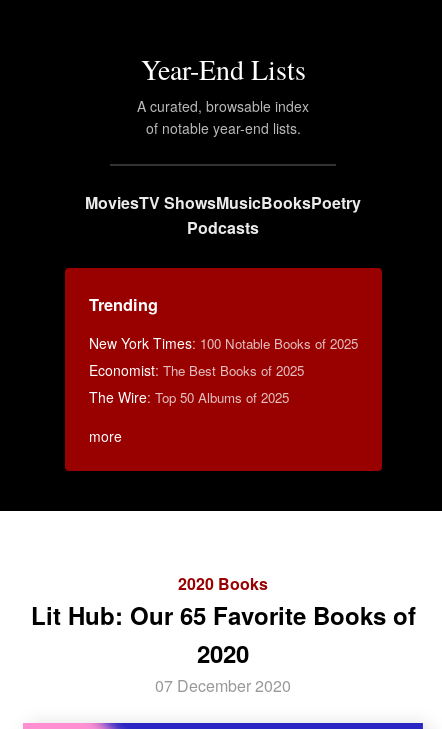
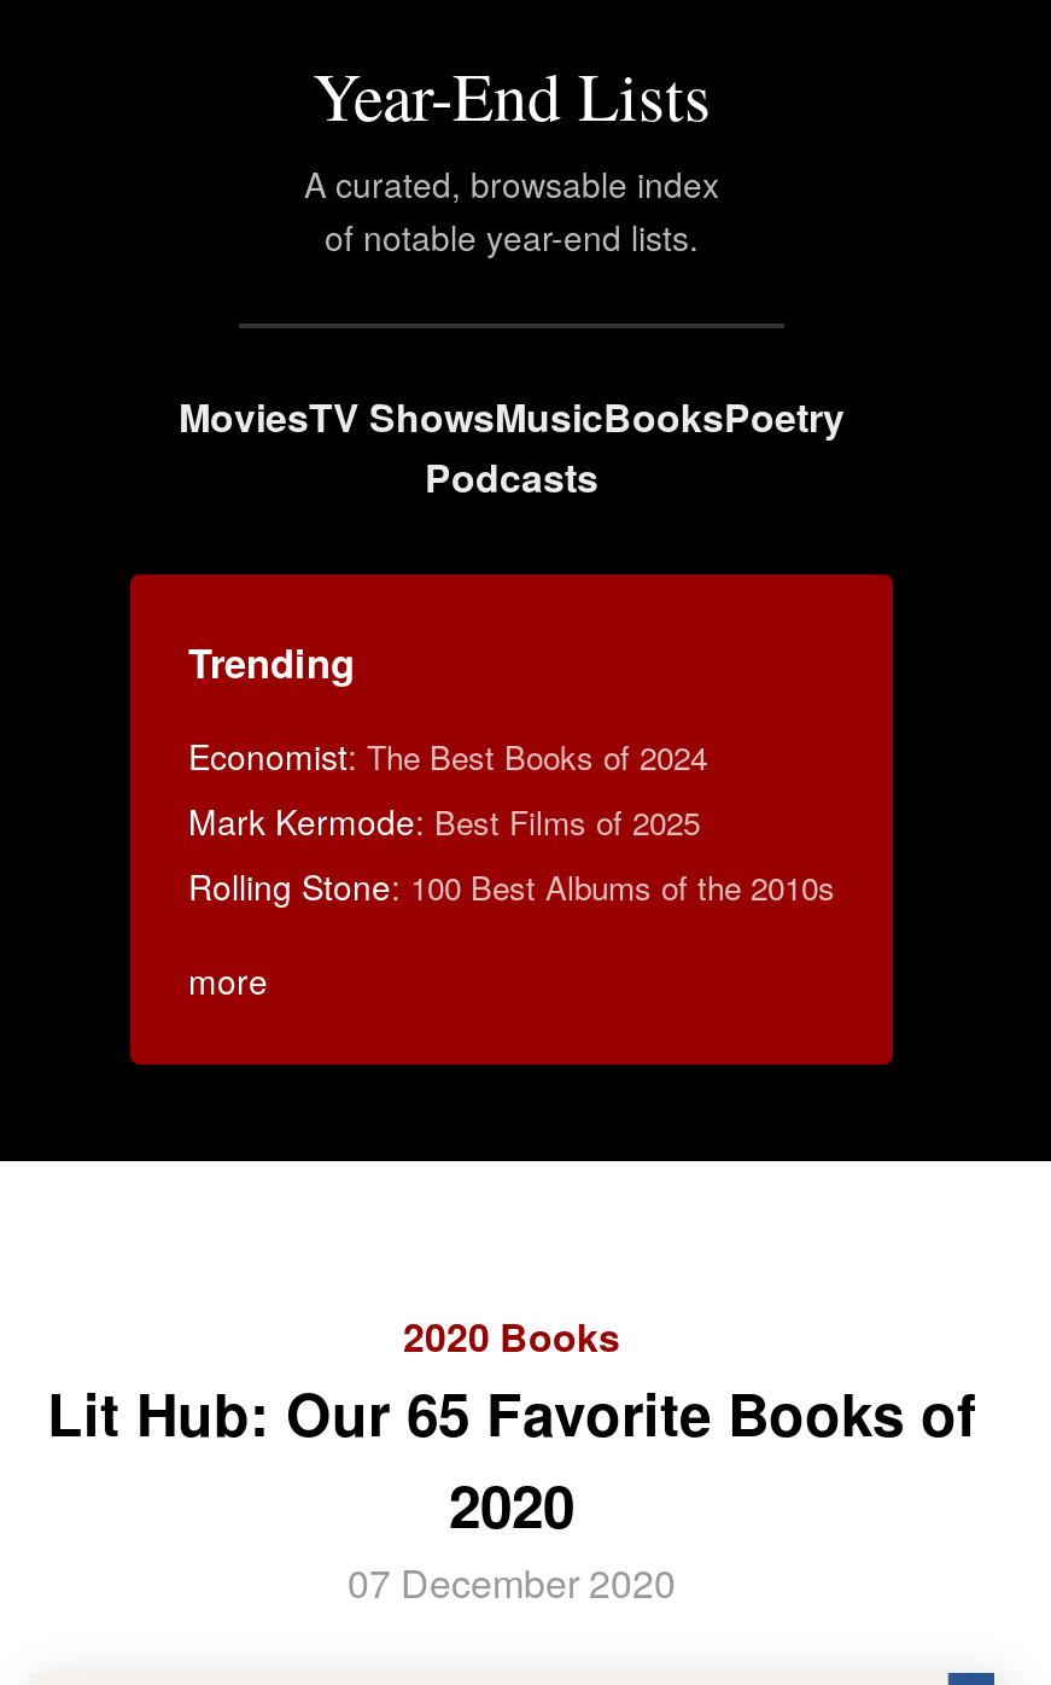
- New York Times: 100 Notable Books of 2025
- Economist: The Best Books of 2025
- The Wire: Top 50 Albums of 2025
+ Economist: The Best Books of 2024
+ Mark Kermode: Best Films of 2025
+ Rolling Stone: 100 Best Albums of the 2010s
